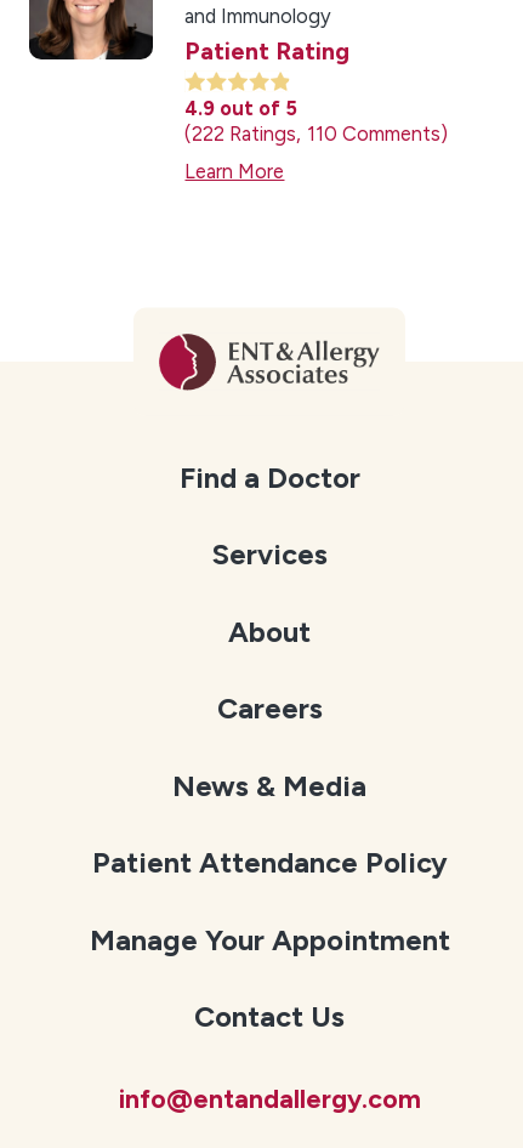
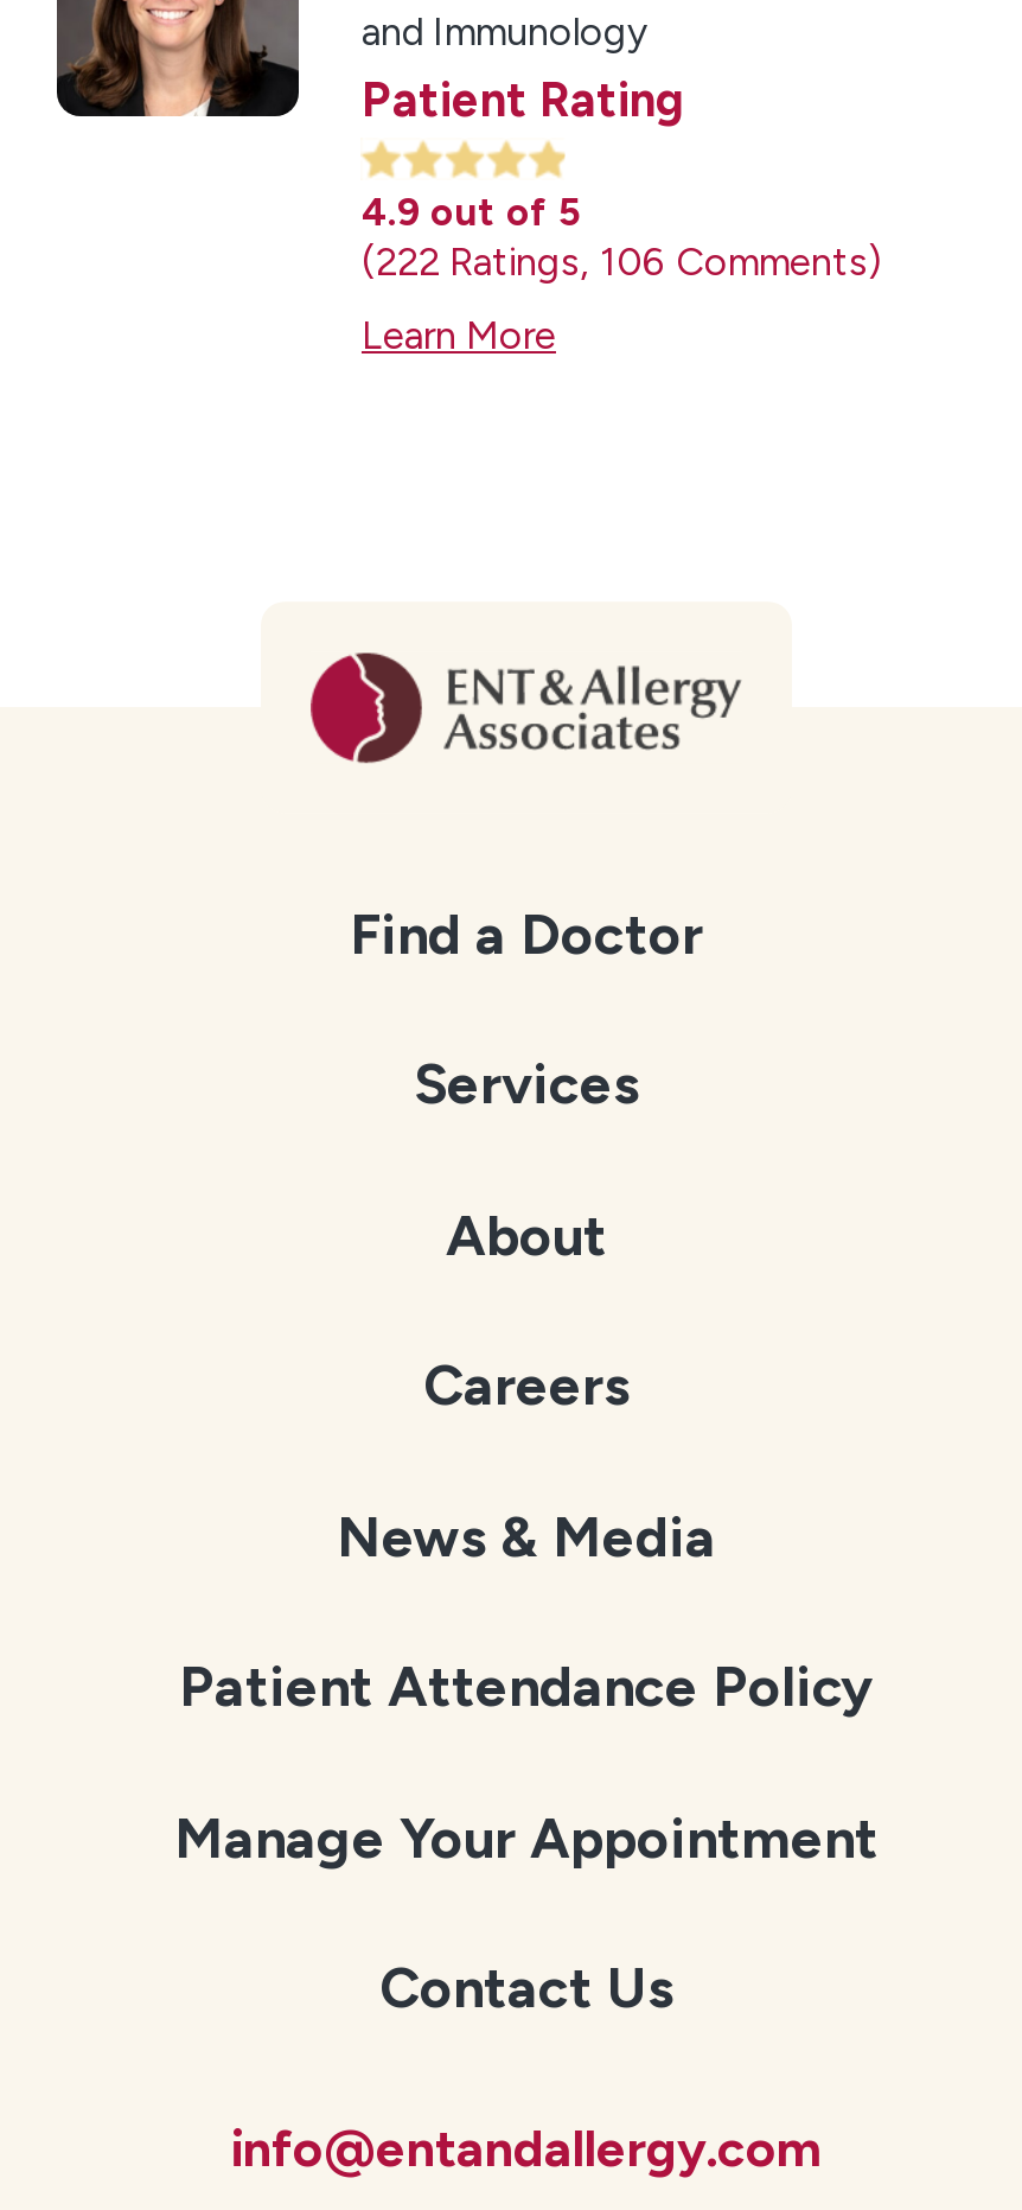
- 222 Ratings 110 Comments
+ 222 Ratings 106 Comments
